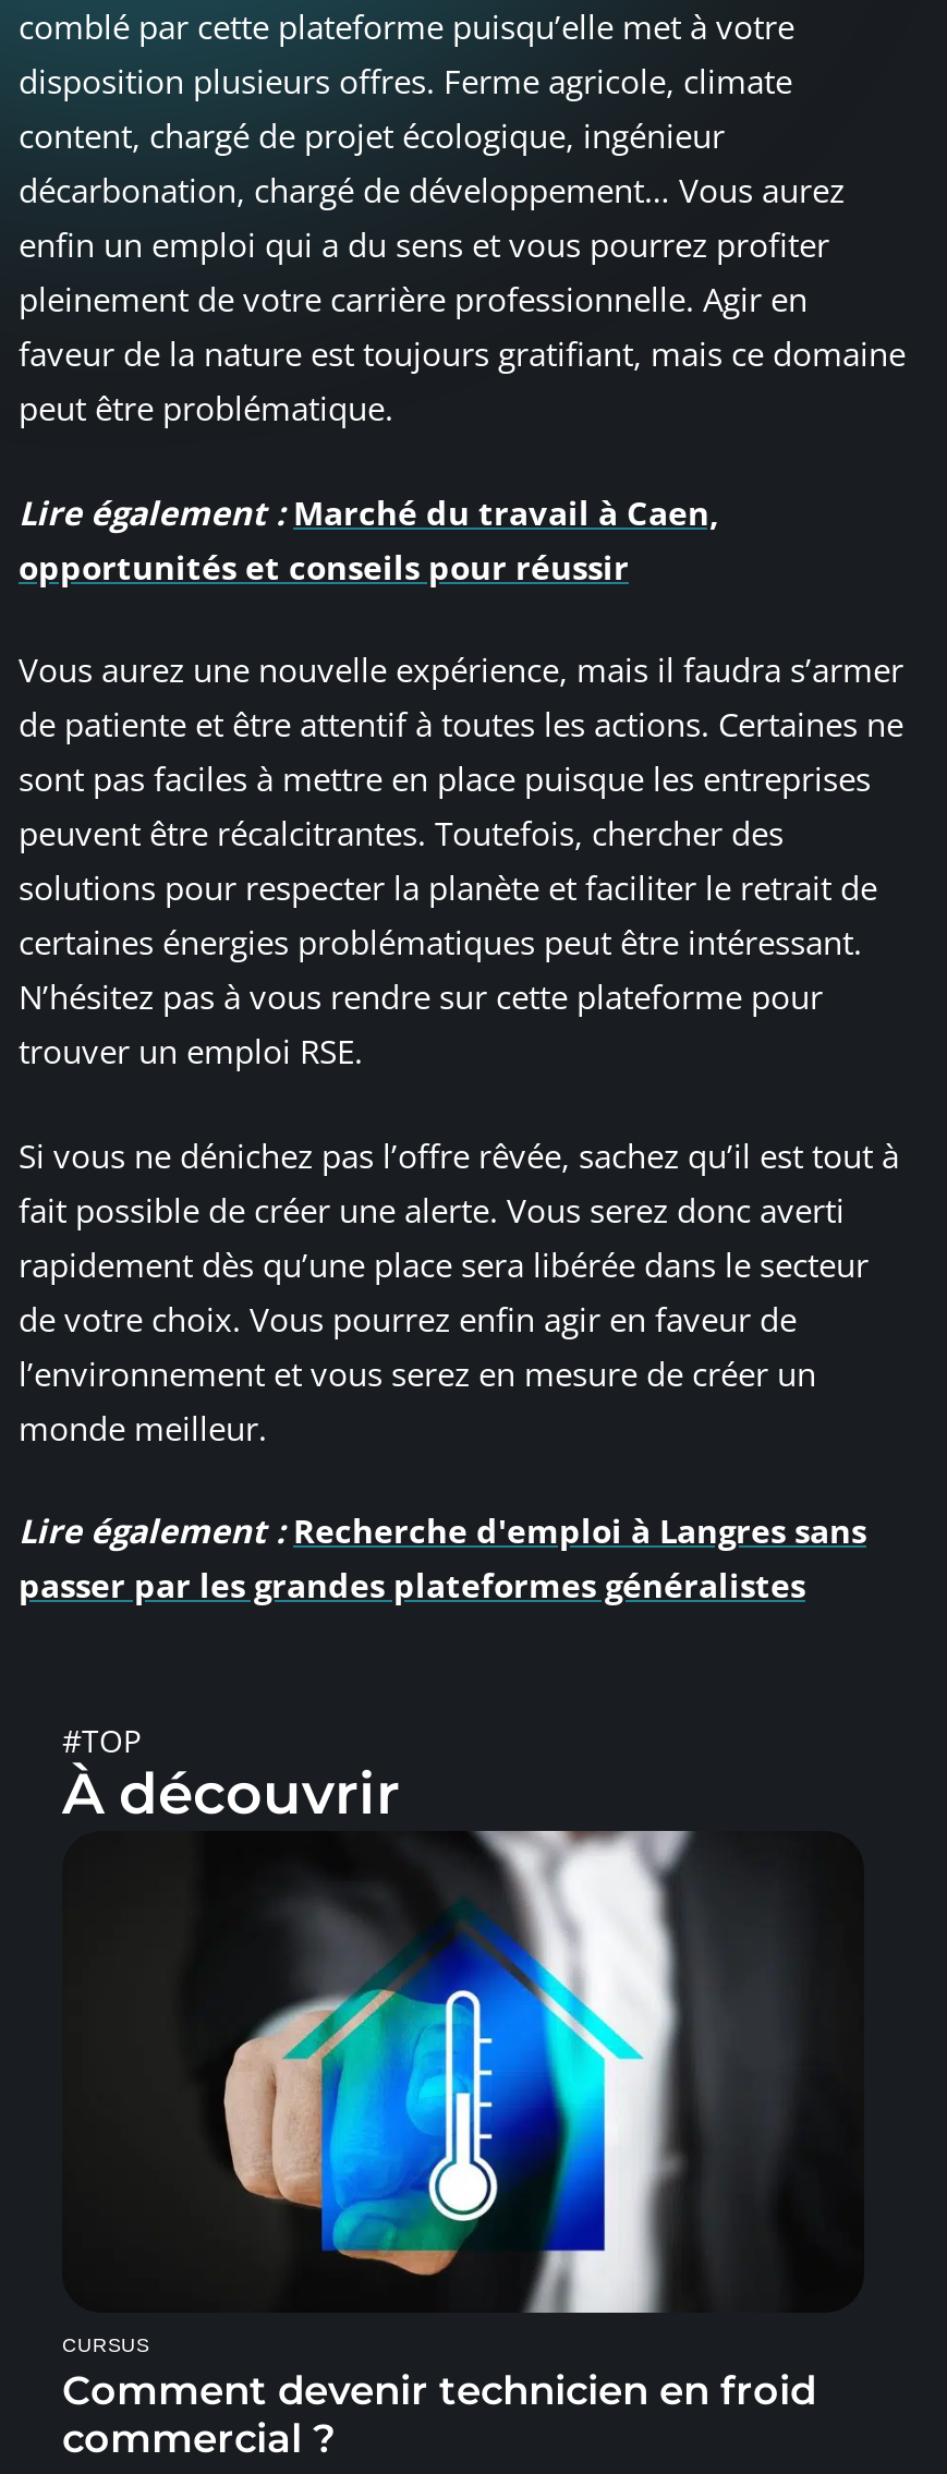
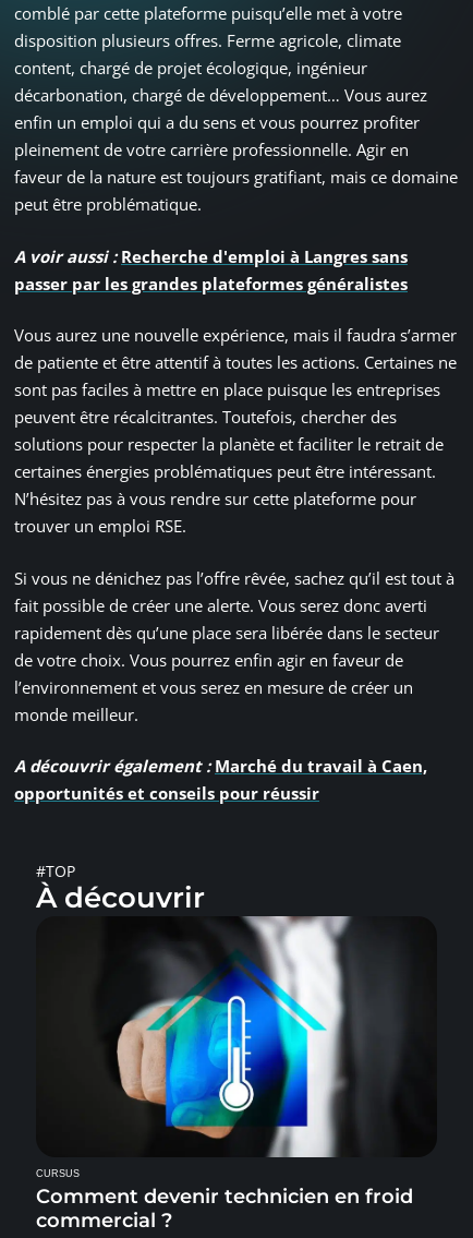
- Lire également : Marché du travail à Caen,
+ A voir aussi : Recherche d'emploi à Langres sans

moved down: opportunités et conseils pour réussir

- Lire également : Recherche d'emploi à Langres sans
+ A découvrir également : Marché du travail à Caen,

moved up: passer par les grandes plateformes généralistes
